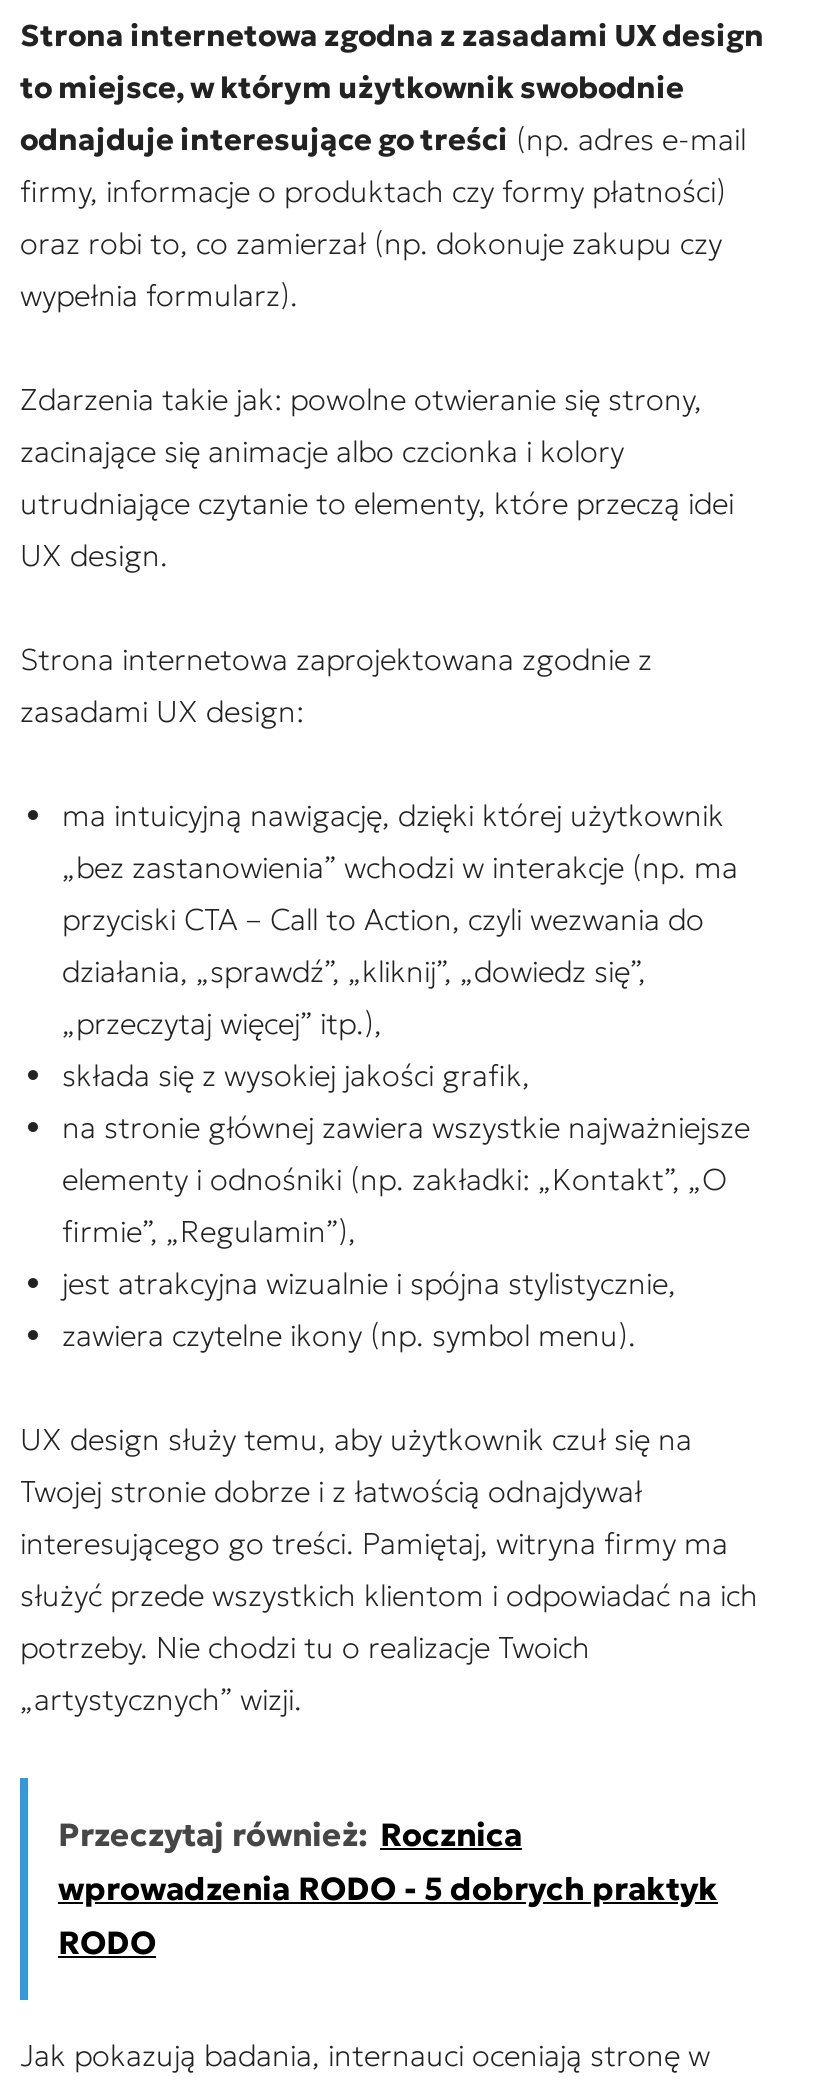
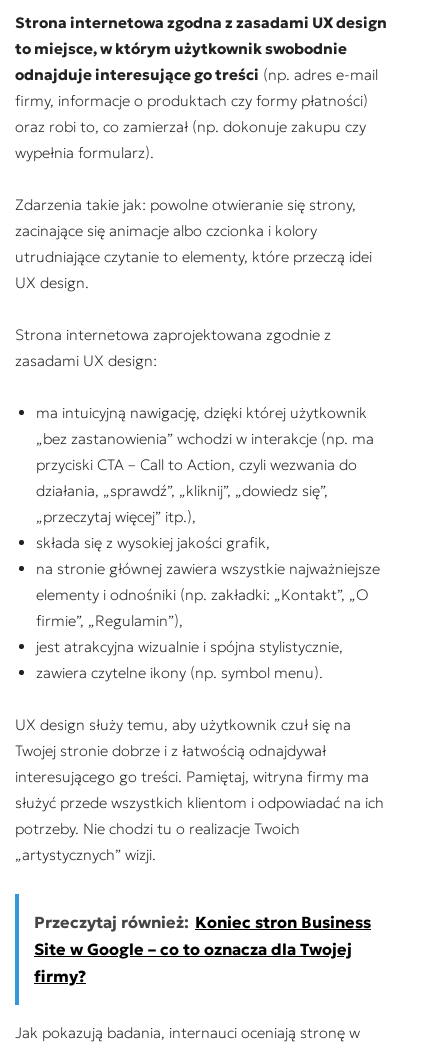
- Przeczytaj również: Rocznica
- wprowadzenia RODO - 5 dobrych praktyk
- RODO
+ Przeczytaj również: Koniec stron Business
+ Site w Google – co to oznacza dla Twojej
+ firmy?
